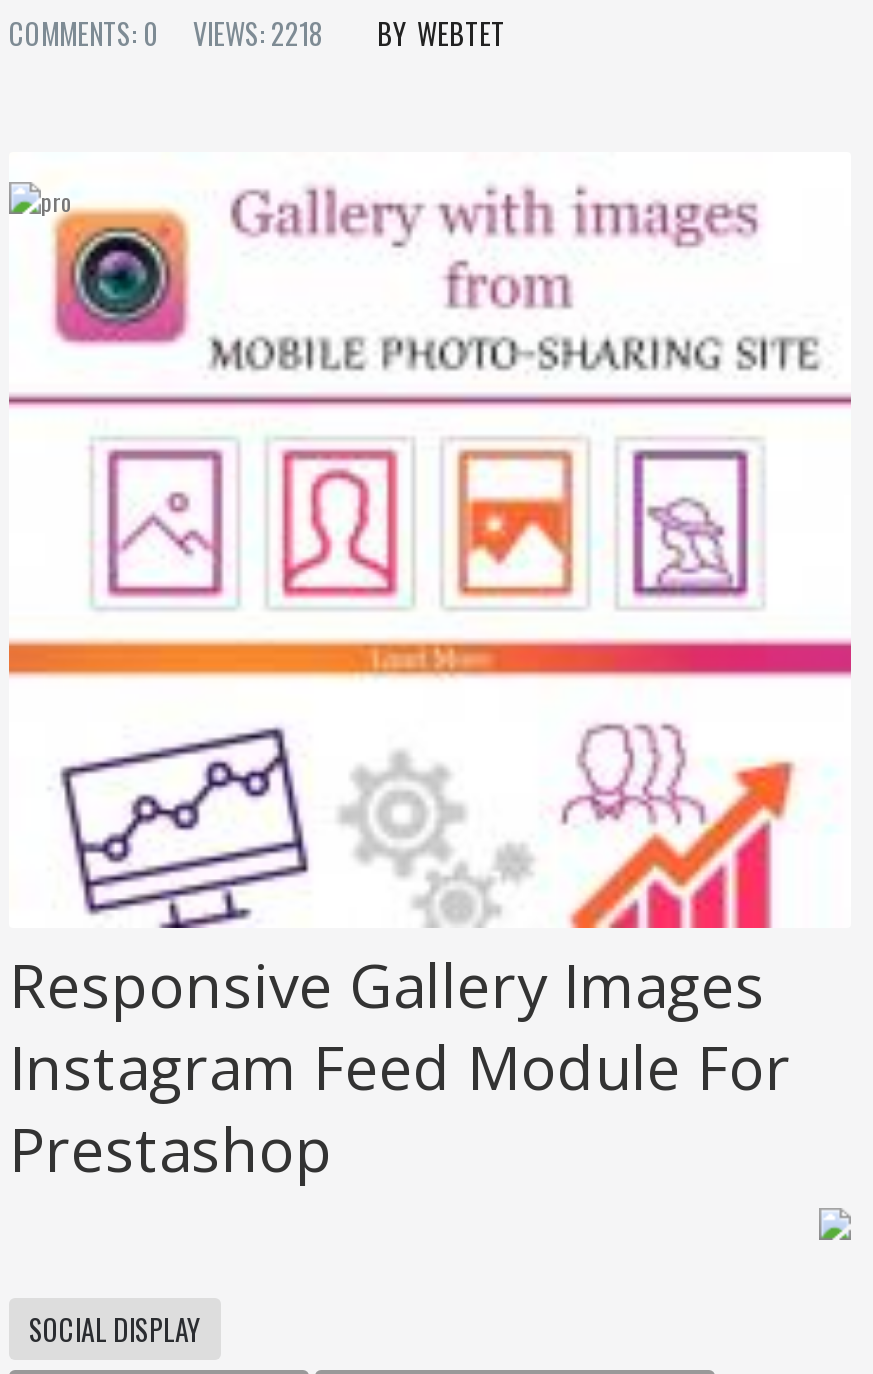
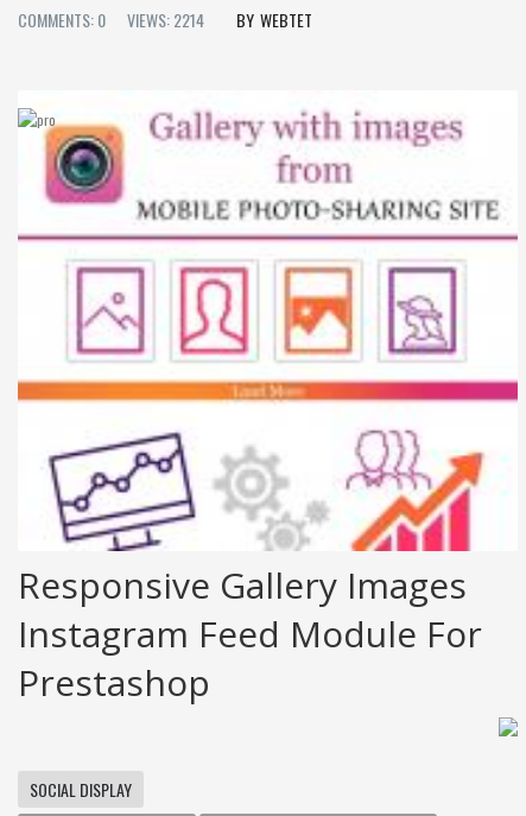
- COMMENTS: 0 VIEWS: 2218
+ COMMENTS: 0 VIEWS: 2214
